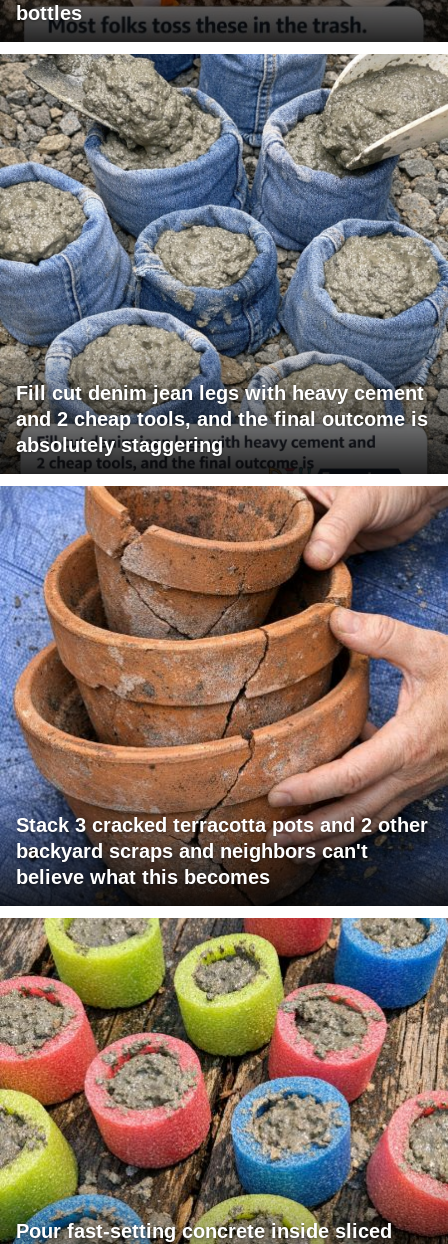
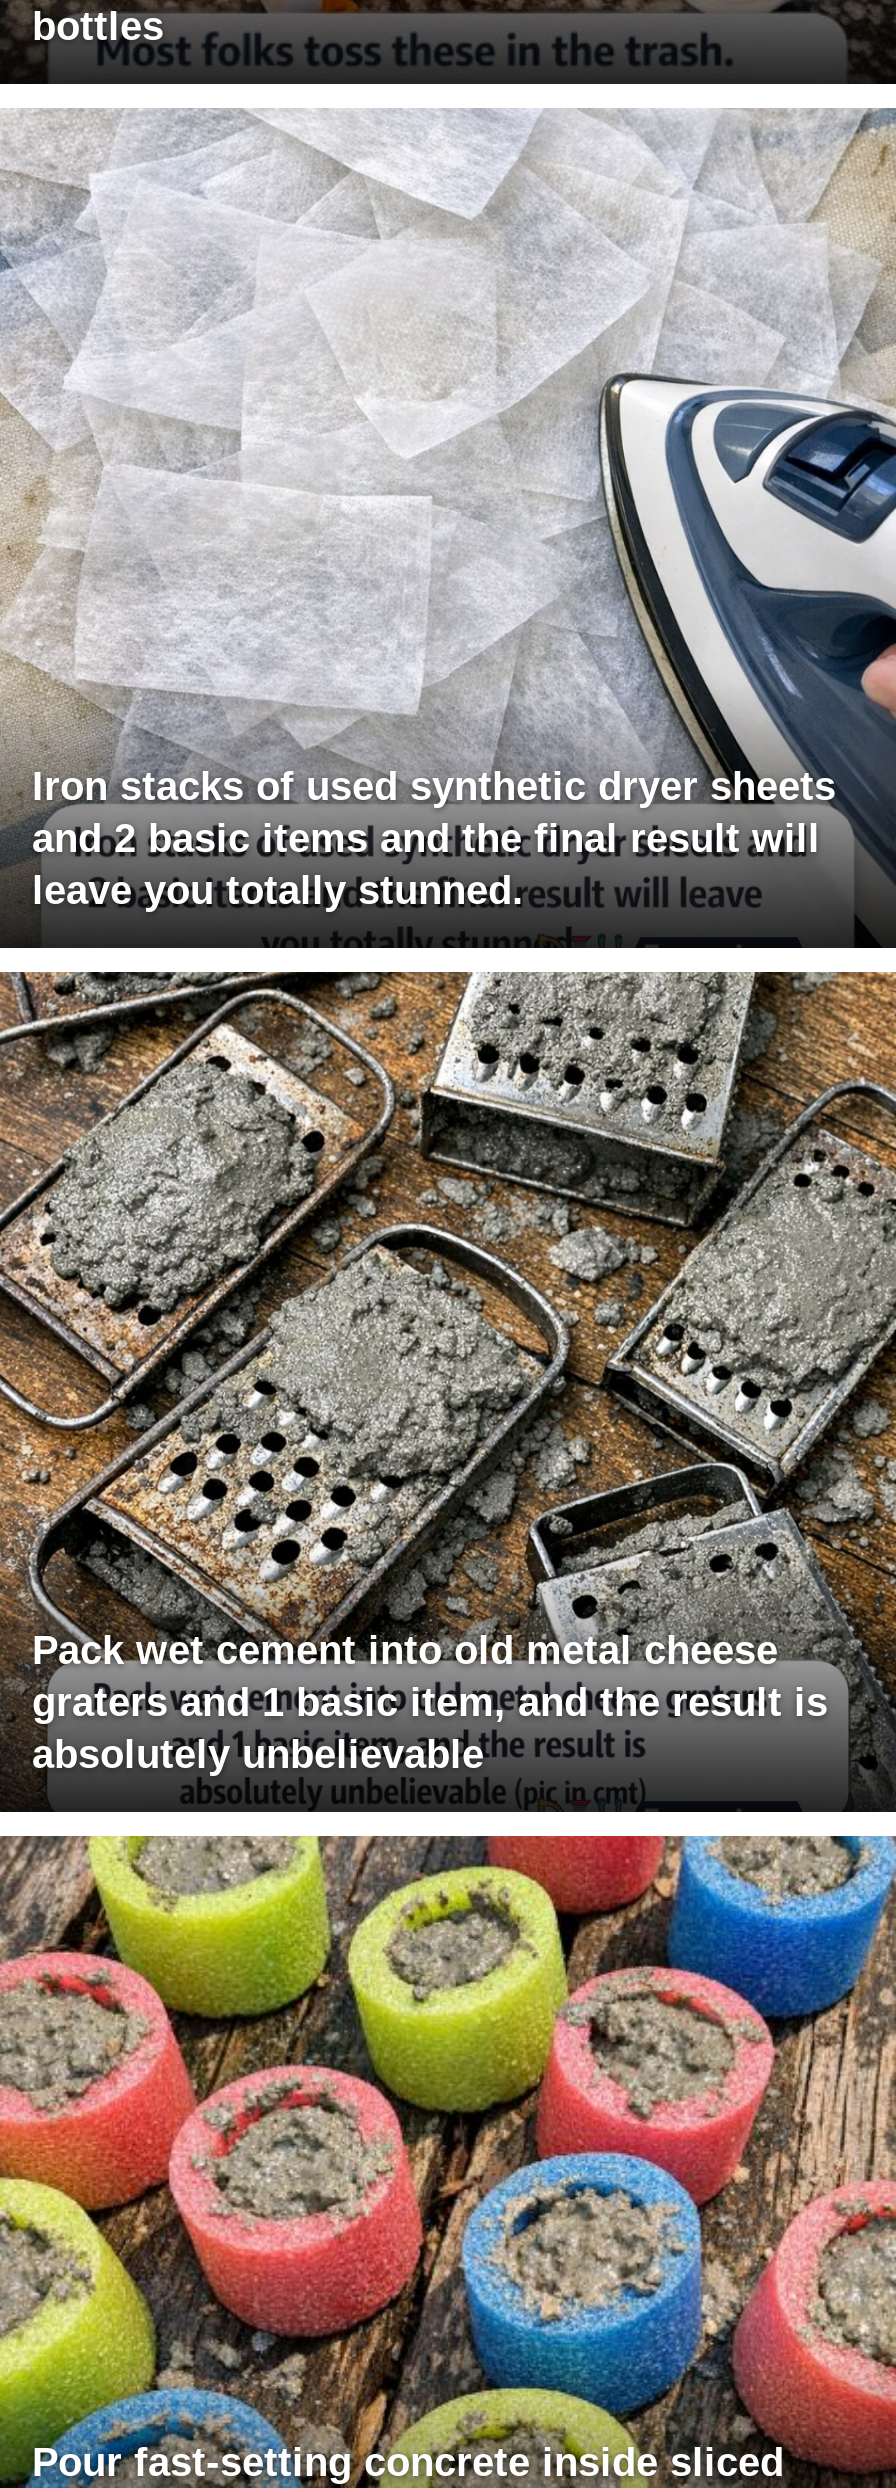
- [image]
- Fill cut denim jean legs with heavy cement
- and 2 cheap tools, and the final outcome is
- absolutely staggering
+ [image]
+ Iron stacks of used synthetic dryer sheets
+ and 2 basic items and the final result will
+ leave you totally stunned.

- [image]
- Stack 3 cracked terracotta pots and 2 other
- backyard scraps and neighbors can't
- believe what this becomes
+ [image]
+ Pack wet cement into old metal cheese
+ graters and 1 basic item, and the result is
+ absolutely unbelievable
